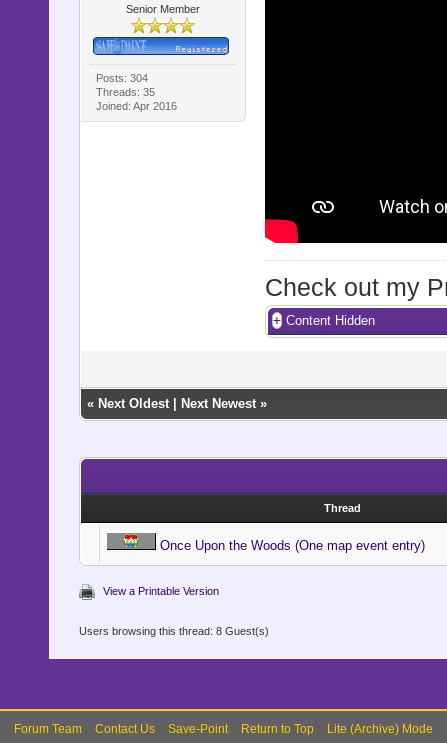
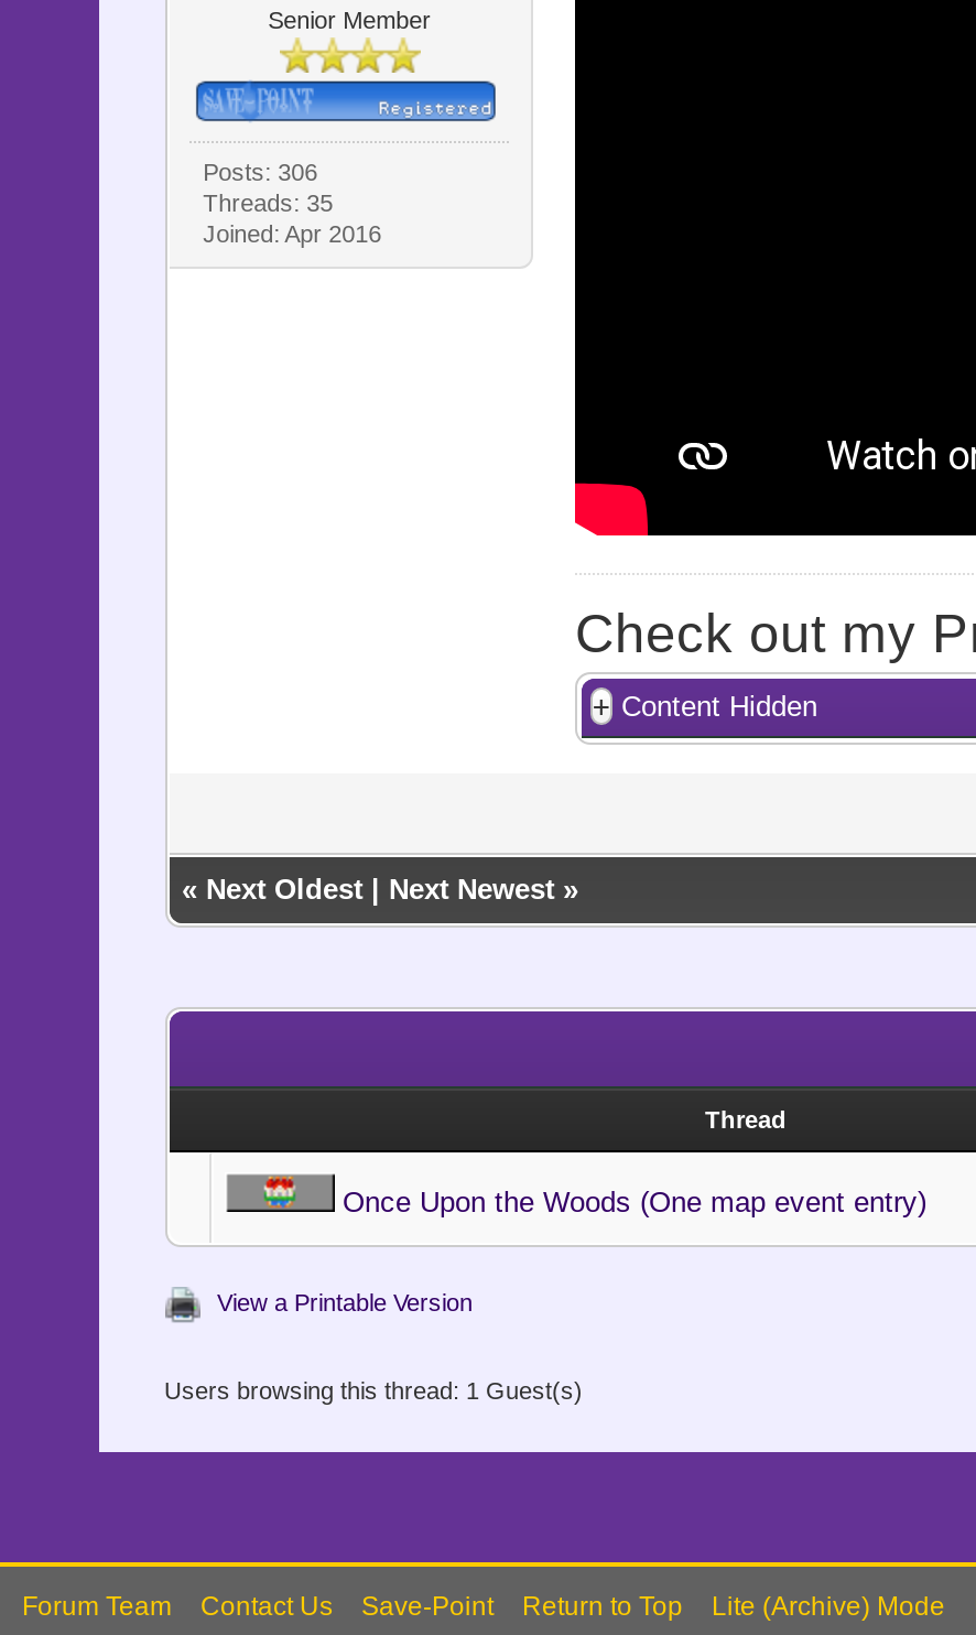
- Posts: 304
+ Posts: 306

- Users browsing this thread: 8 Guest(s)
+ Users browsing this thread: 1 Guest(s)
